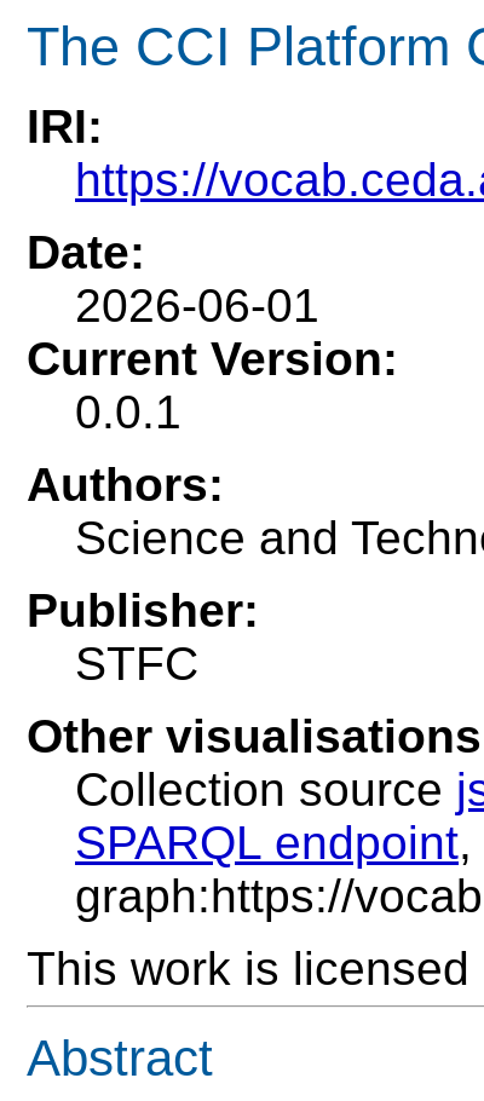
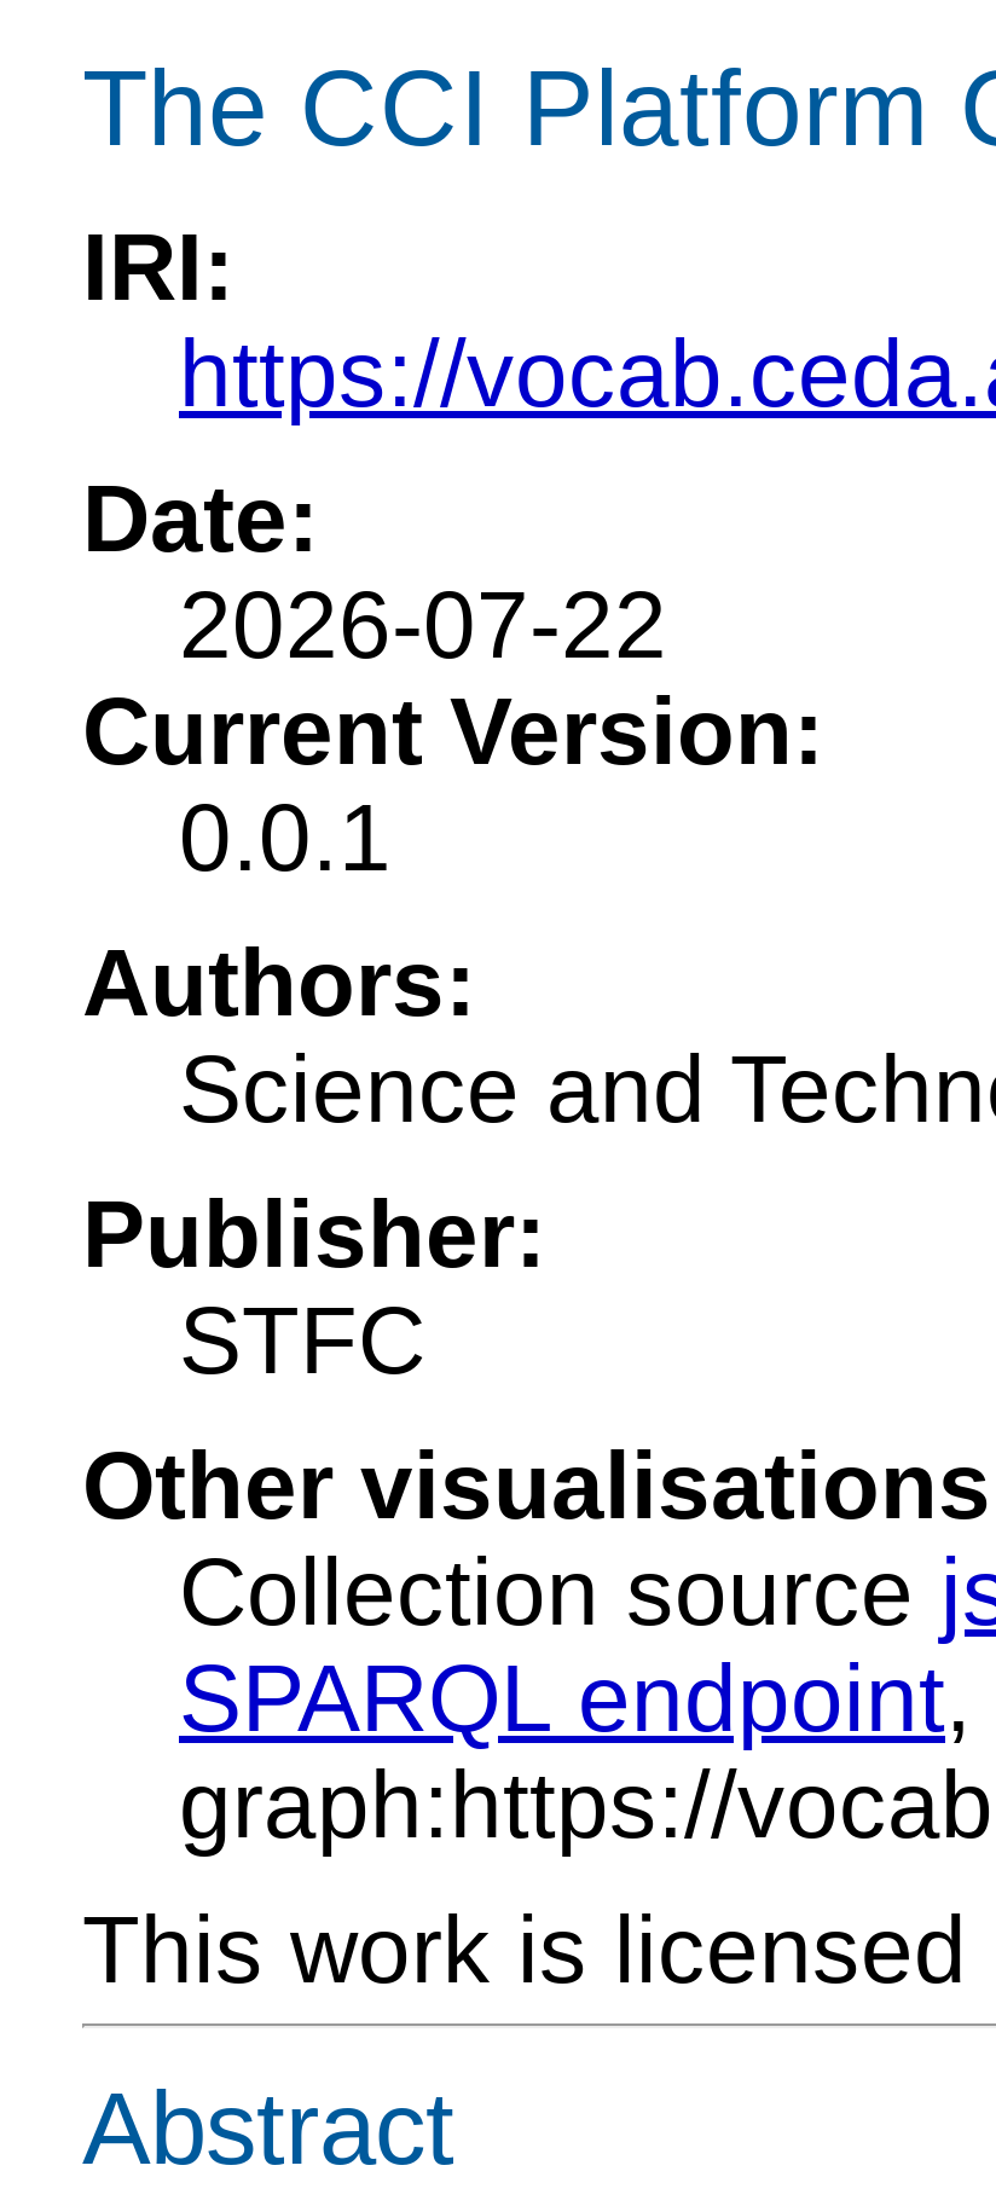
- 2026-06-01
+ 2026-07-22
